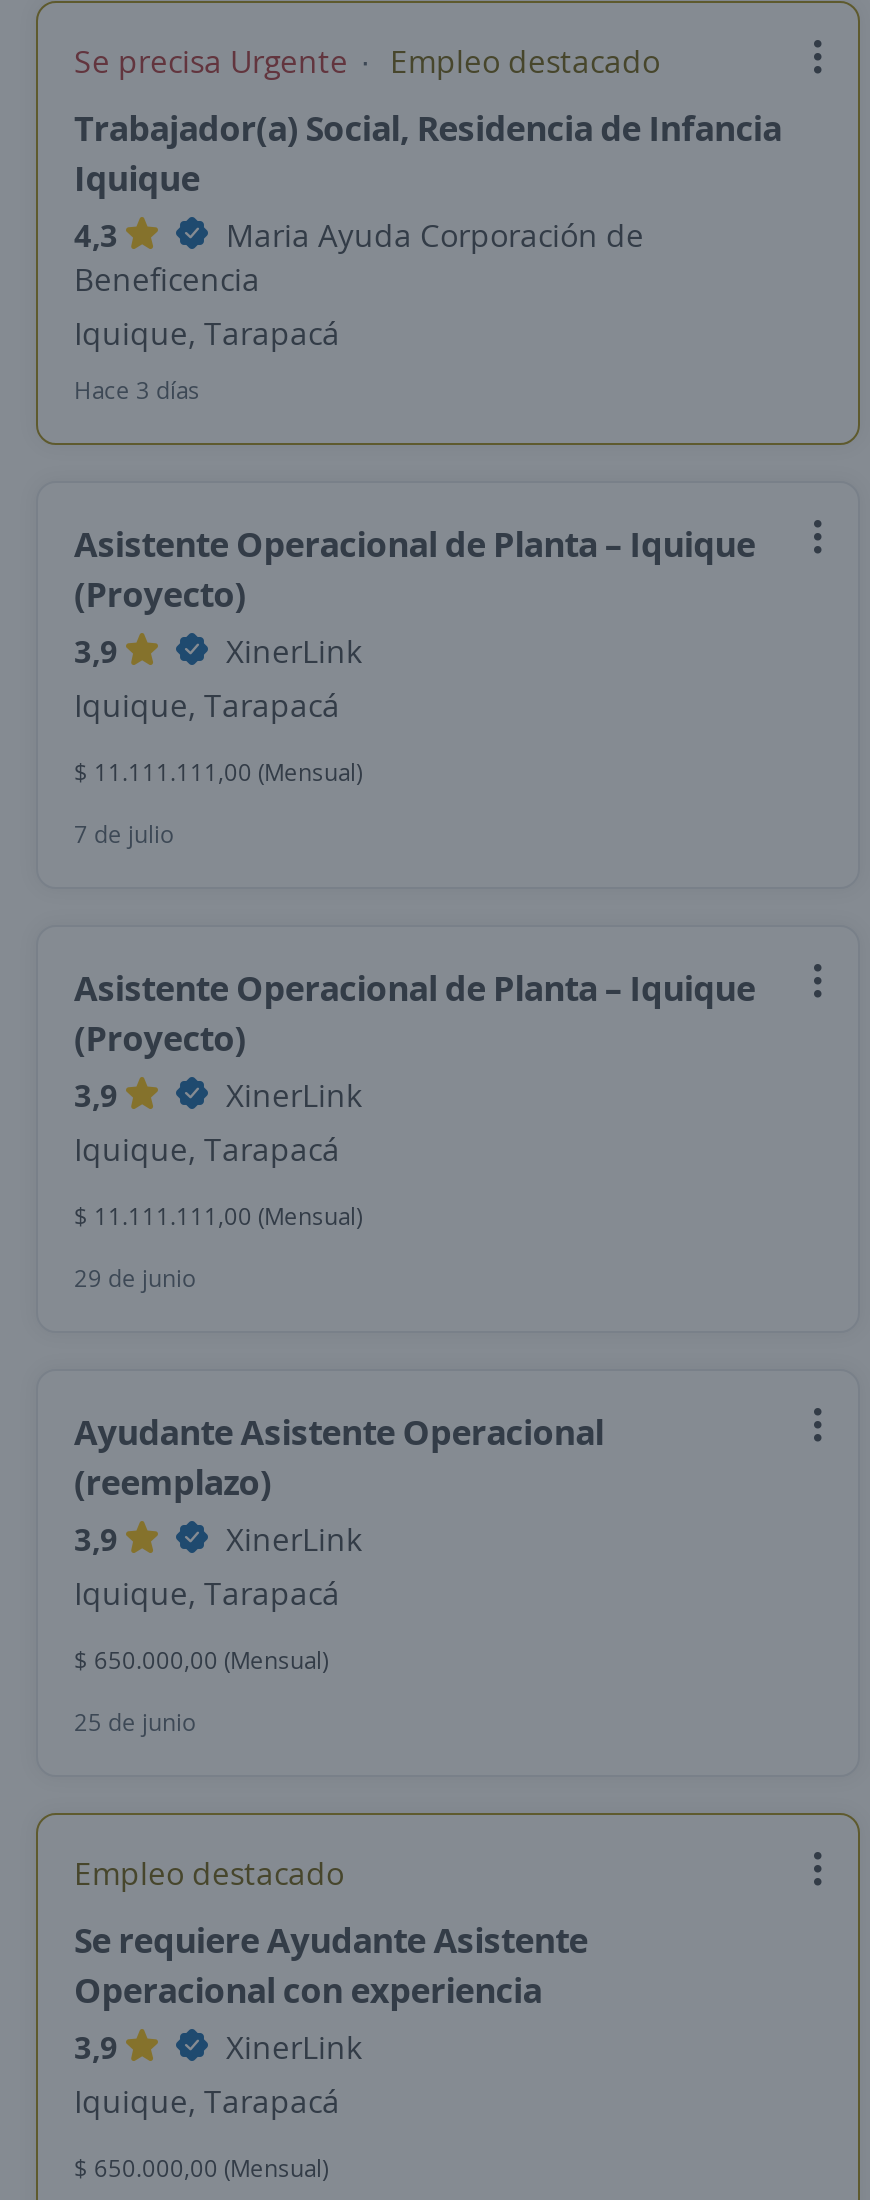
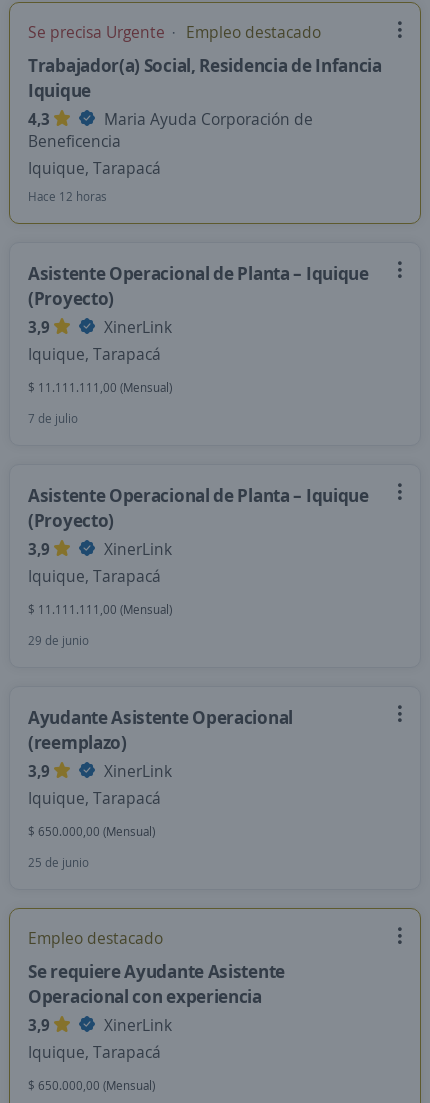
- Hace 3 días
+ Hace 12 horas
